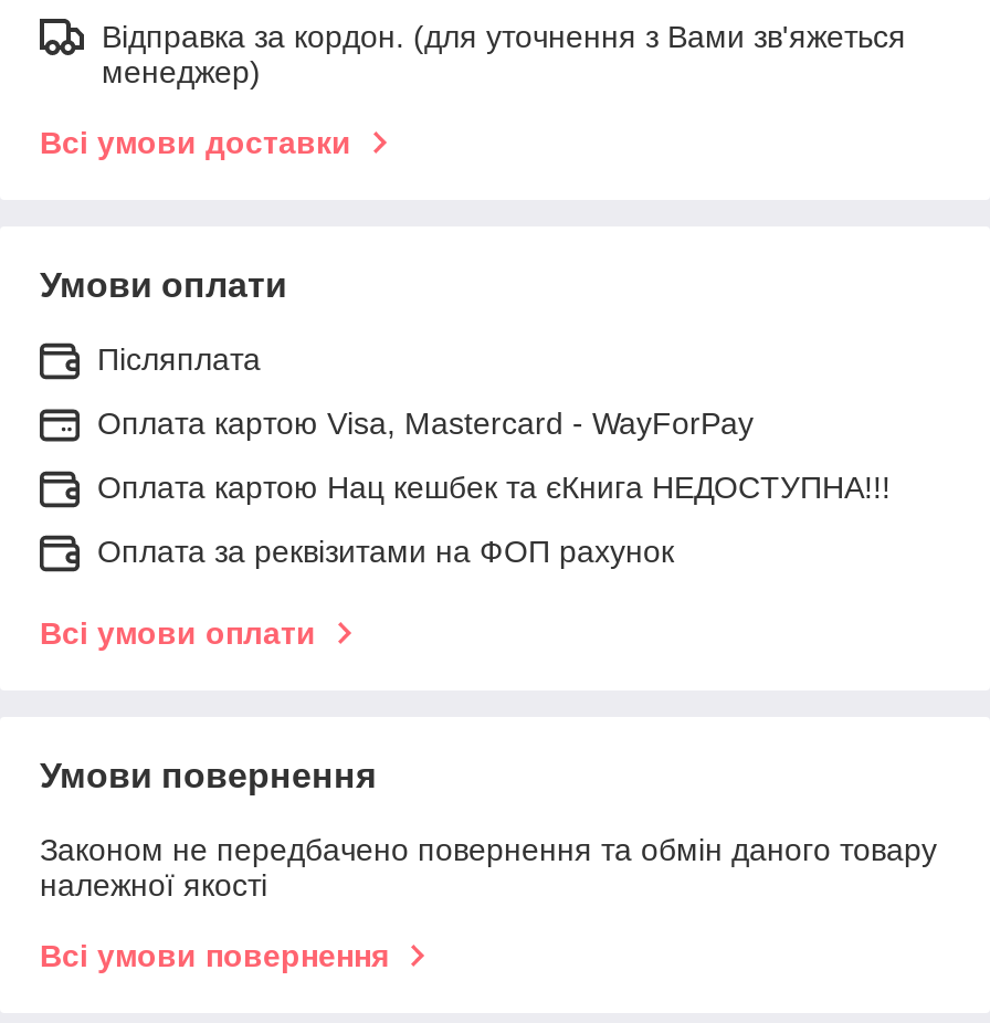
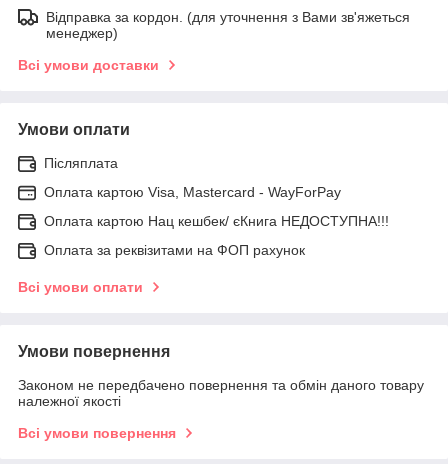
- Оплата картою Нац кешбек та єКнига НЕДОСТУПНА!!!
+ Оплата картою Нац кешбек/ єКнига НЕДОСТУПНА!!!
